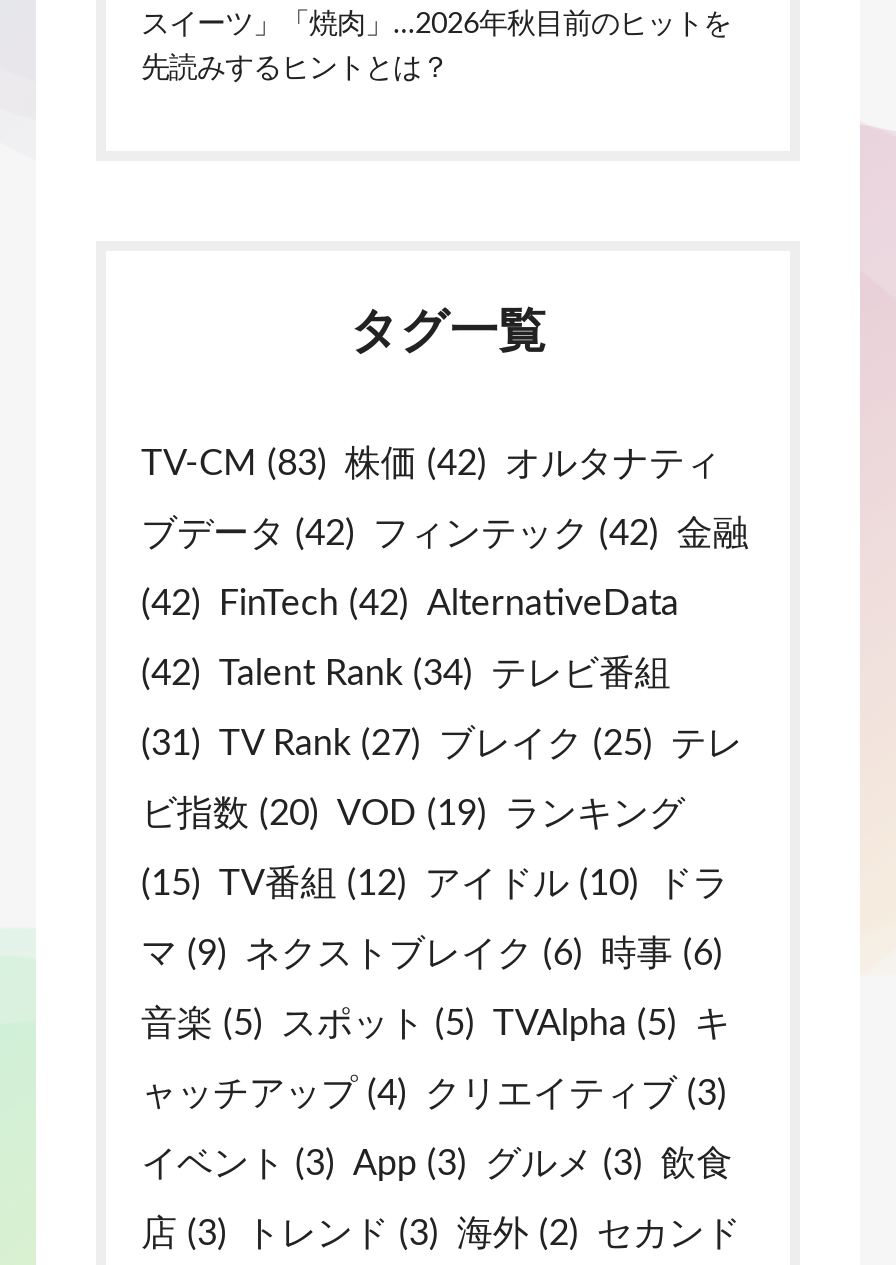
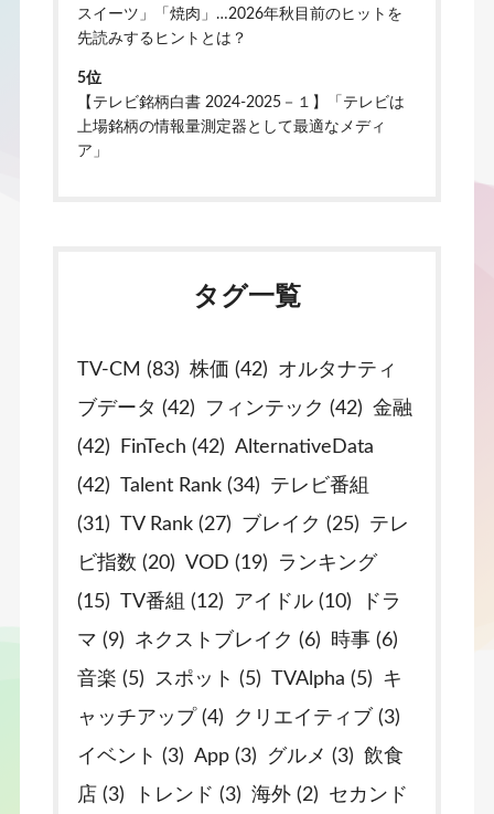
+ 位
+ 【テレビ銘柄白書 2024-2025－１】「テレビは
+ 上場銘柄の情報量測定器として最適なメディ
+ ア」
